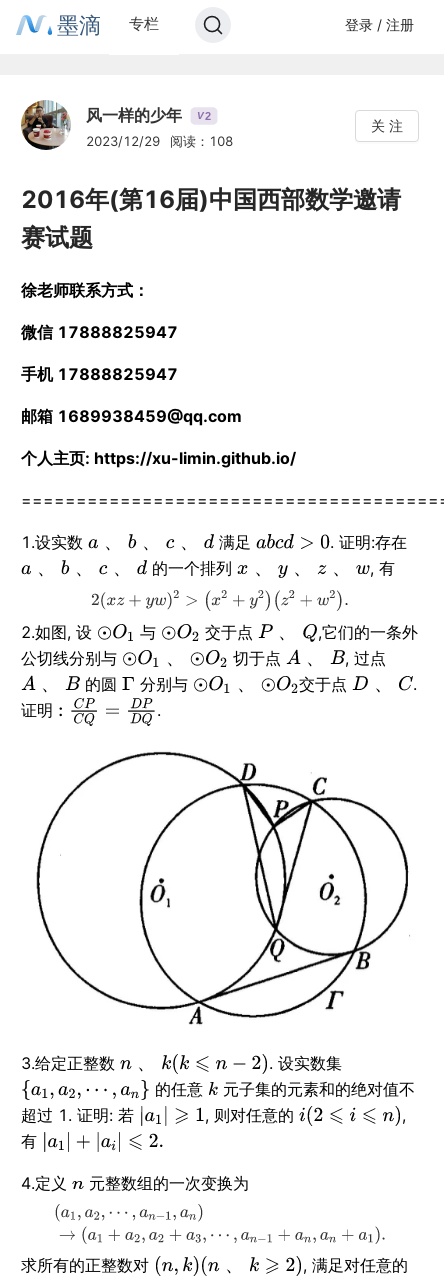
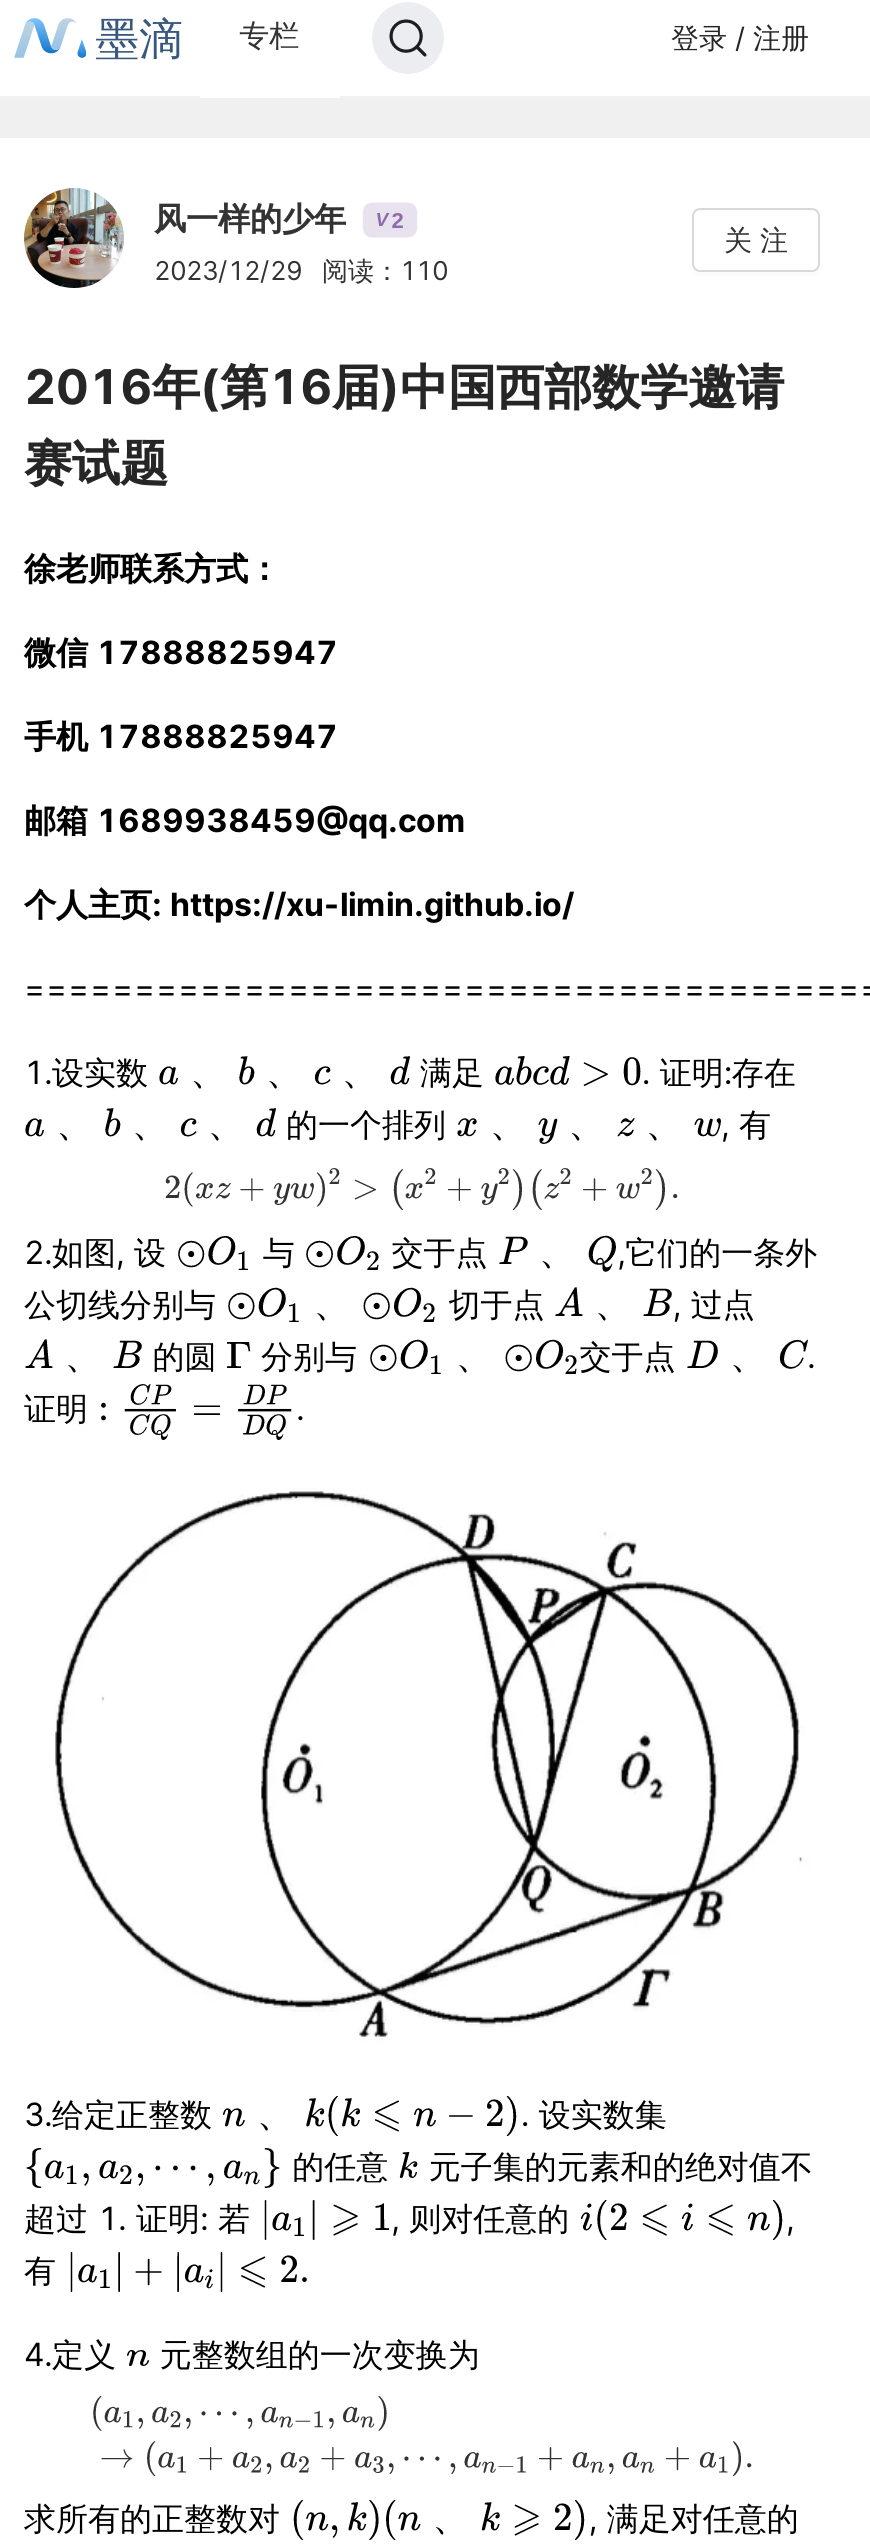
- 2023/12/29 阅读：108
+ 2023/12/29 阅读：110
